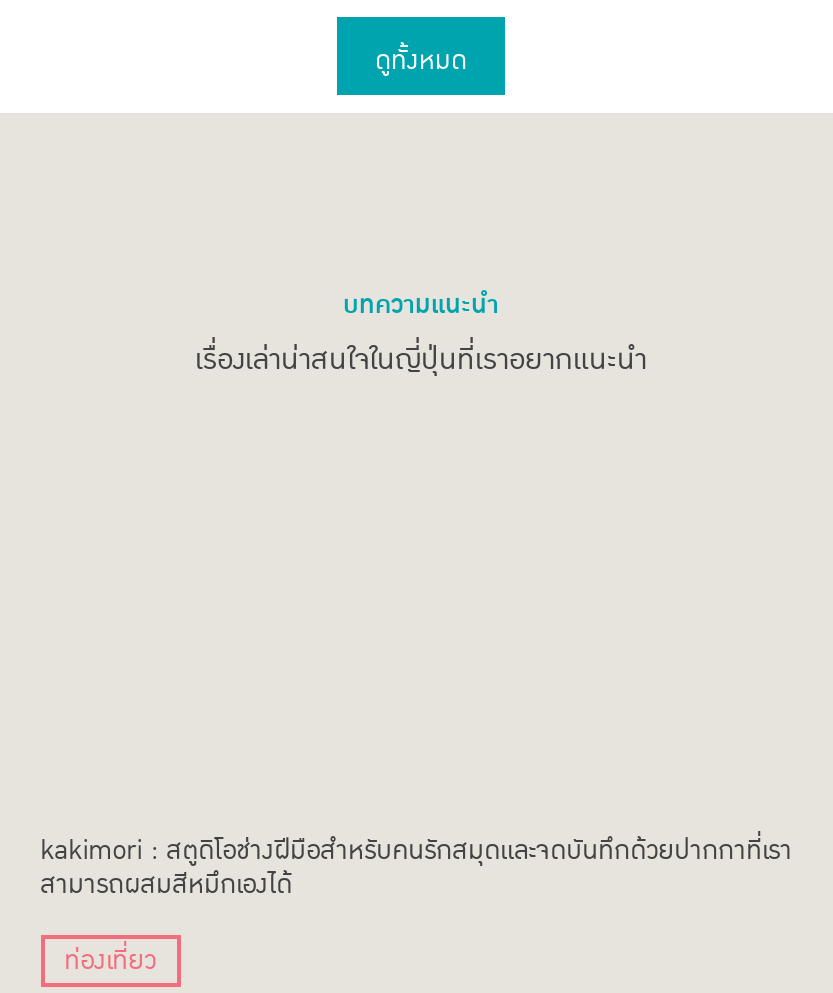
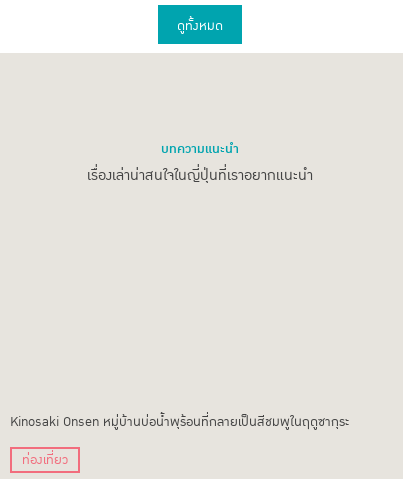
- kakimori : สตูดิโอช่างฝีมือสำหรับคนรักสมุดและจดบันทึกด้วยปากกาที่เรา
- สามารถผสมสีหมึกเองได้
+ Kinosaki Onsen หมู่บ้านบ่อน้ำพุร้อนที่กลายเป็นสีชมพูในฤดูซากุระ
